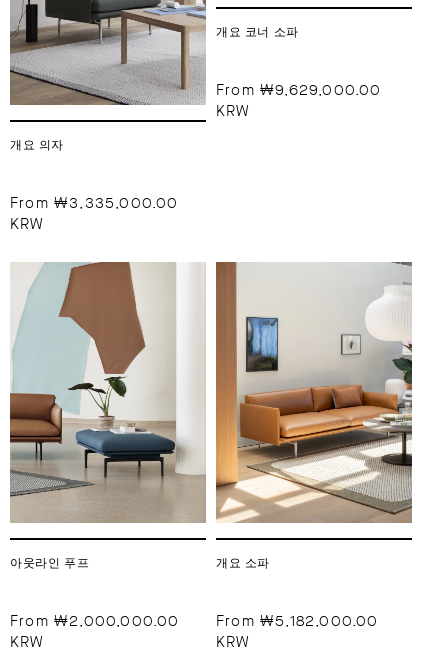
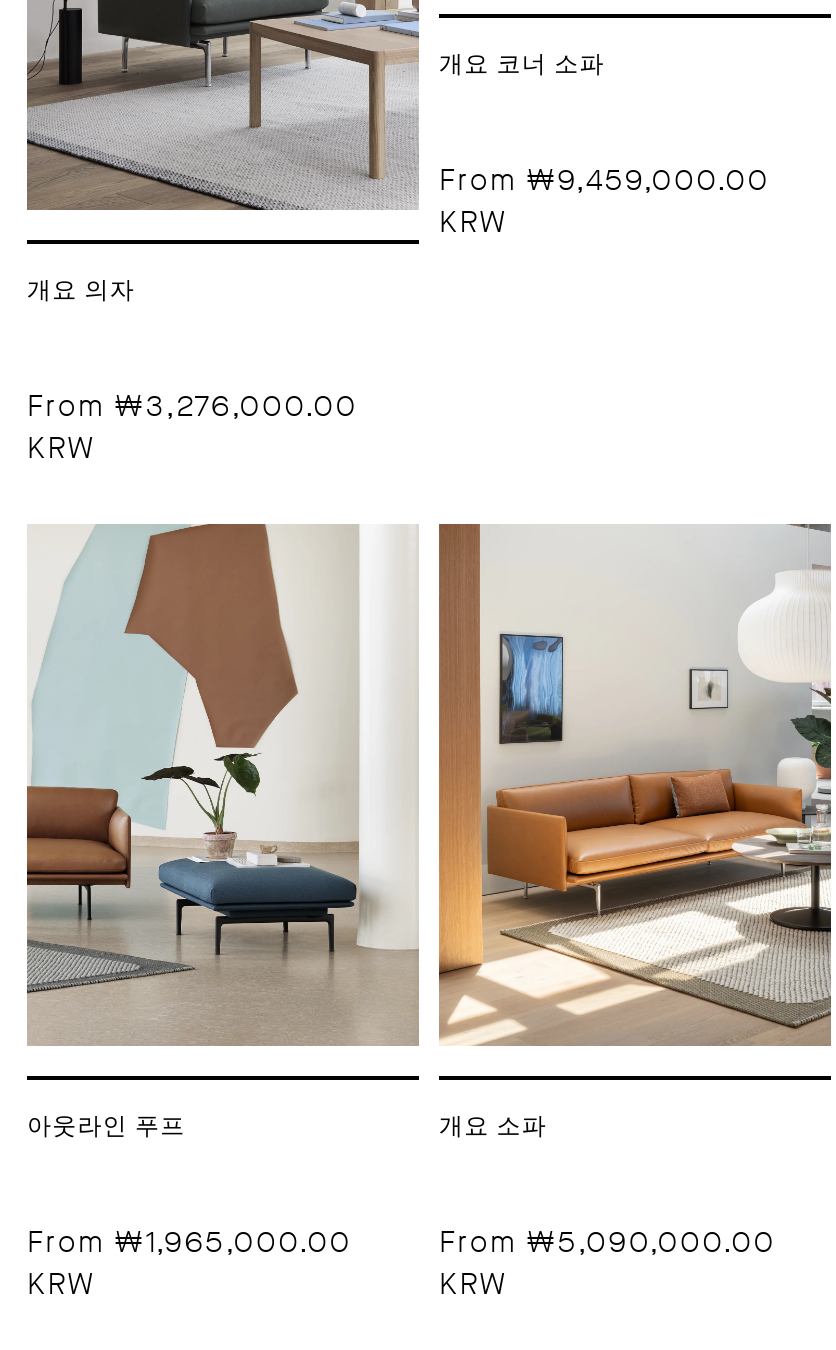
- From ₩9,629,000.00
+ From ₩9,459,000.00

- From ₩3,335,000.00
+ From ₩3,276,000.00

- From ₩2,000,000.00
+ From ₩1,965,000.00

- From ₩5,182,000.00
+ From ₩5,090,000.00
